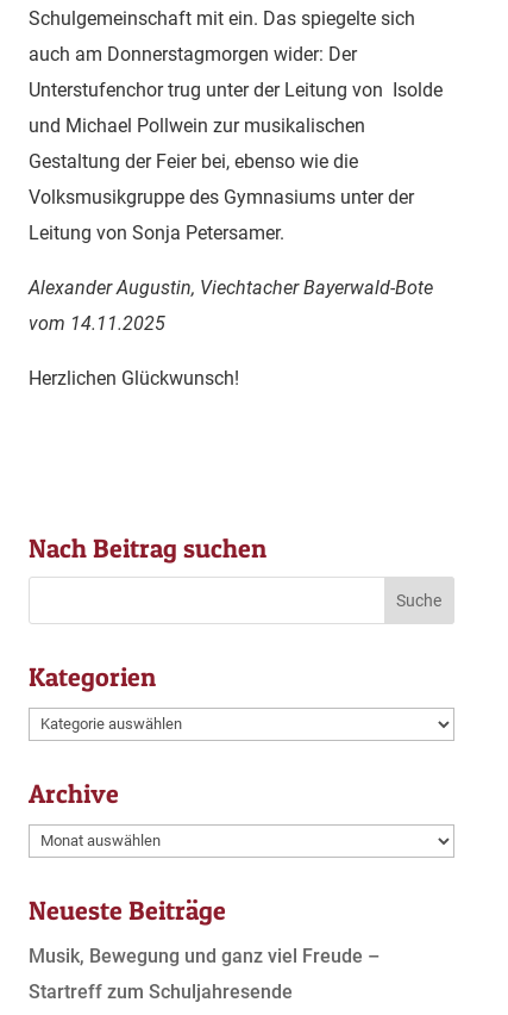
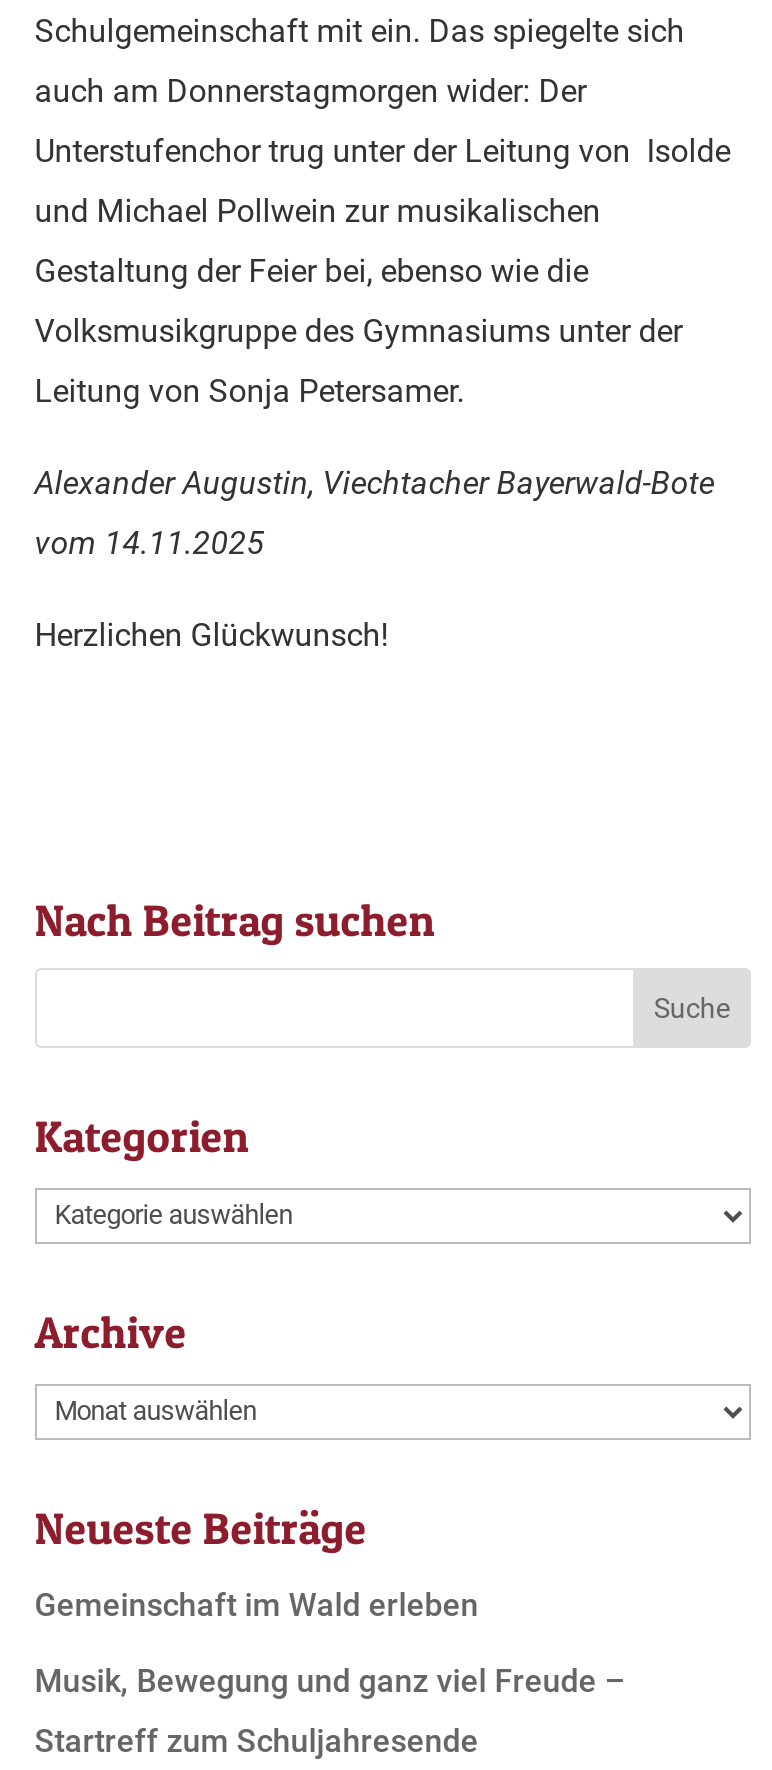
+ Gemeinschaft im Wald erleben
